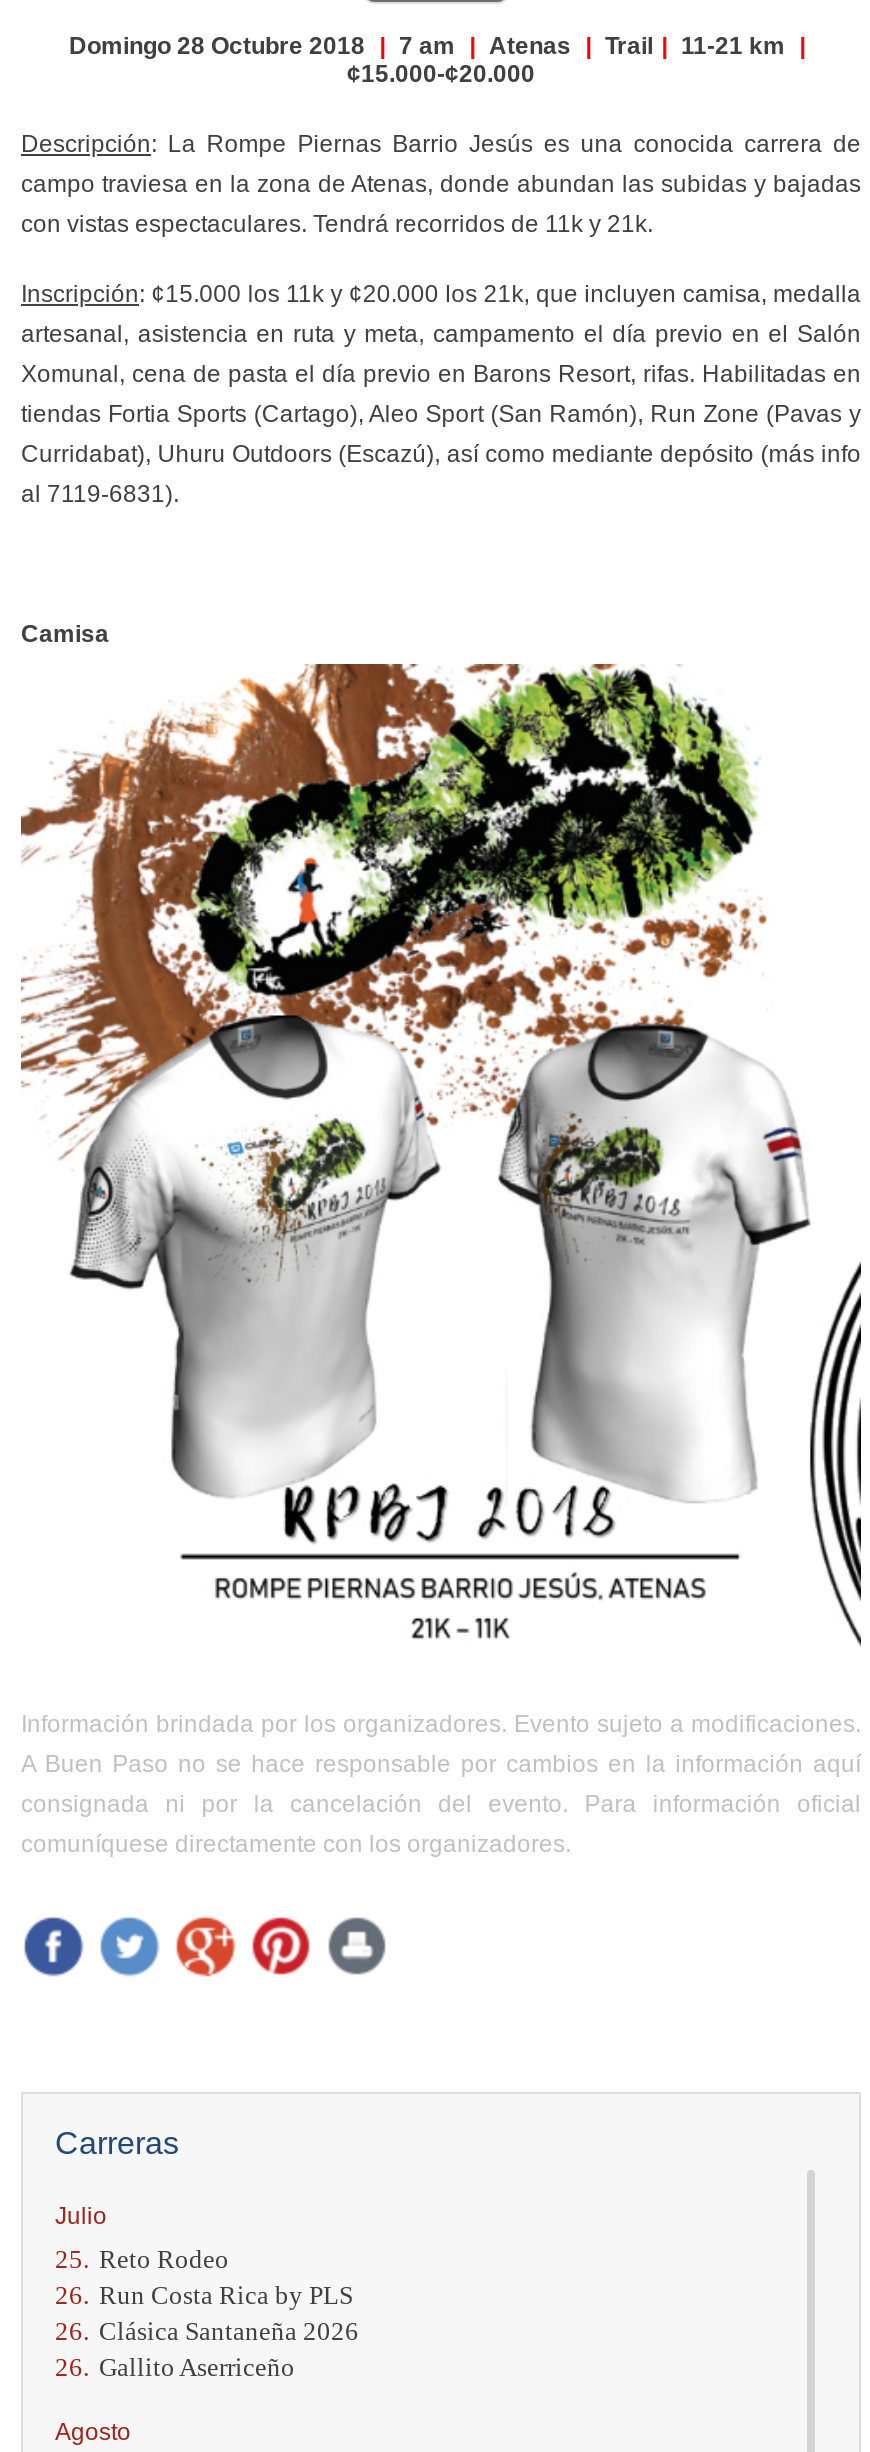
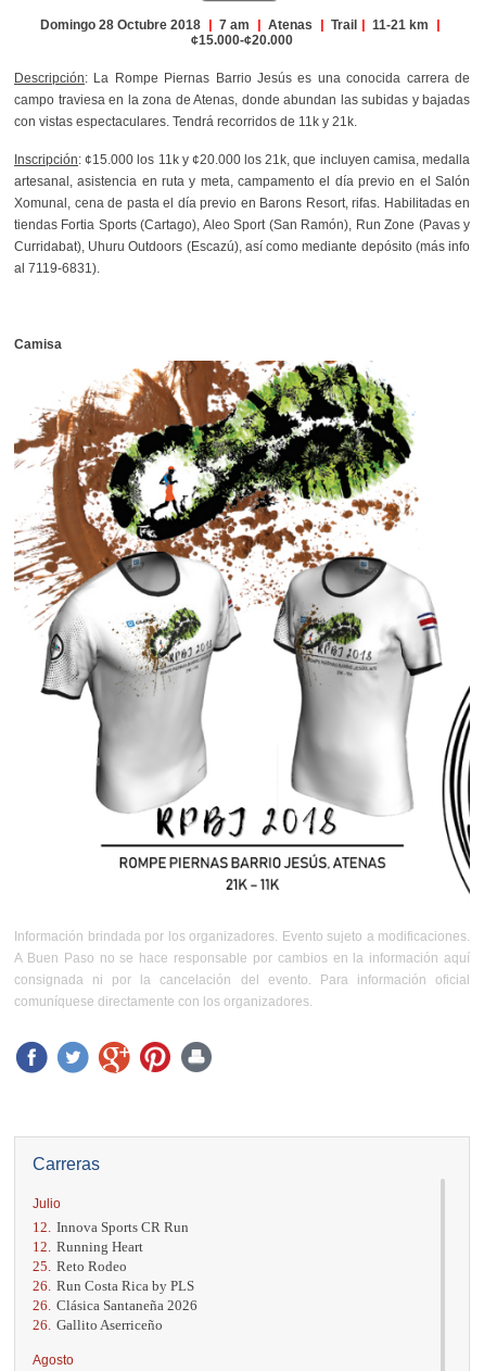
+ 12. Innova Sports CR Run
+ 12. Running Heart
